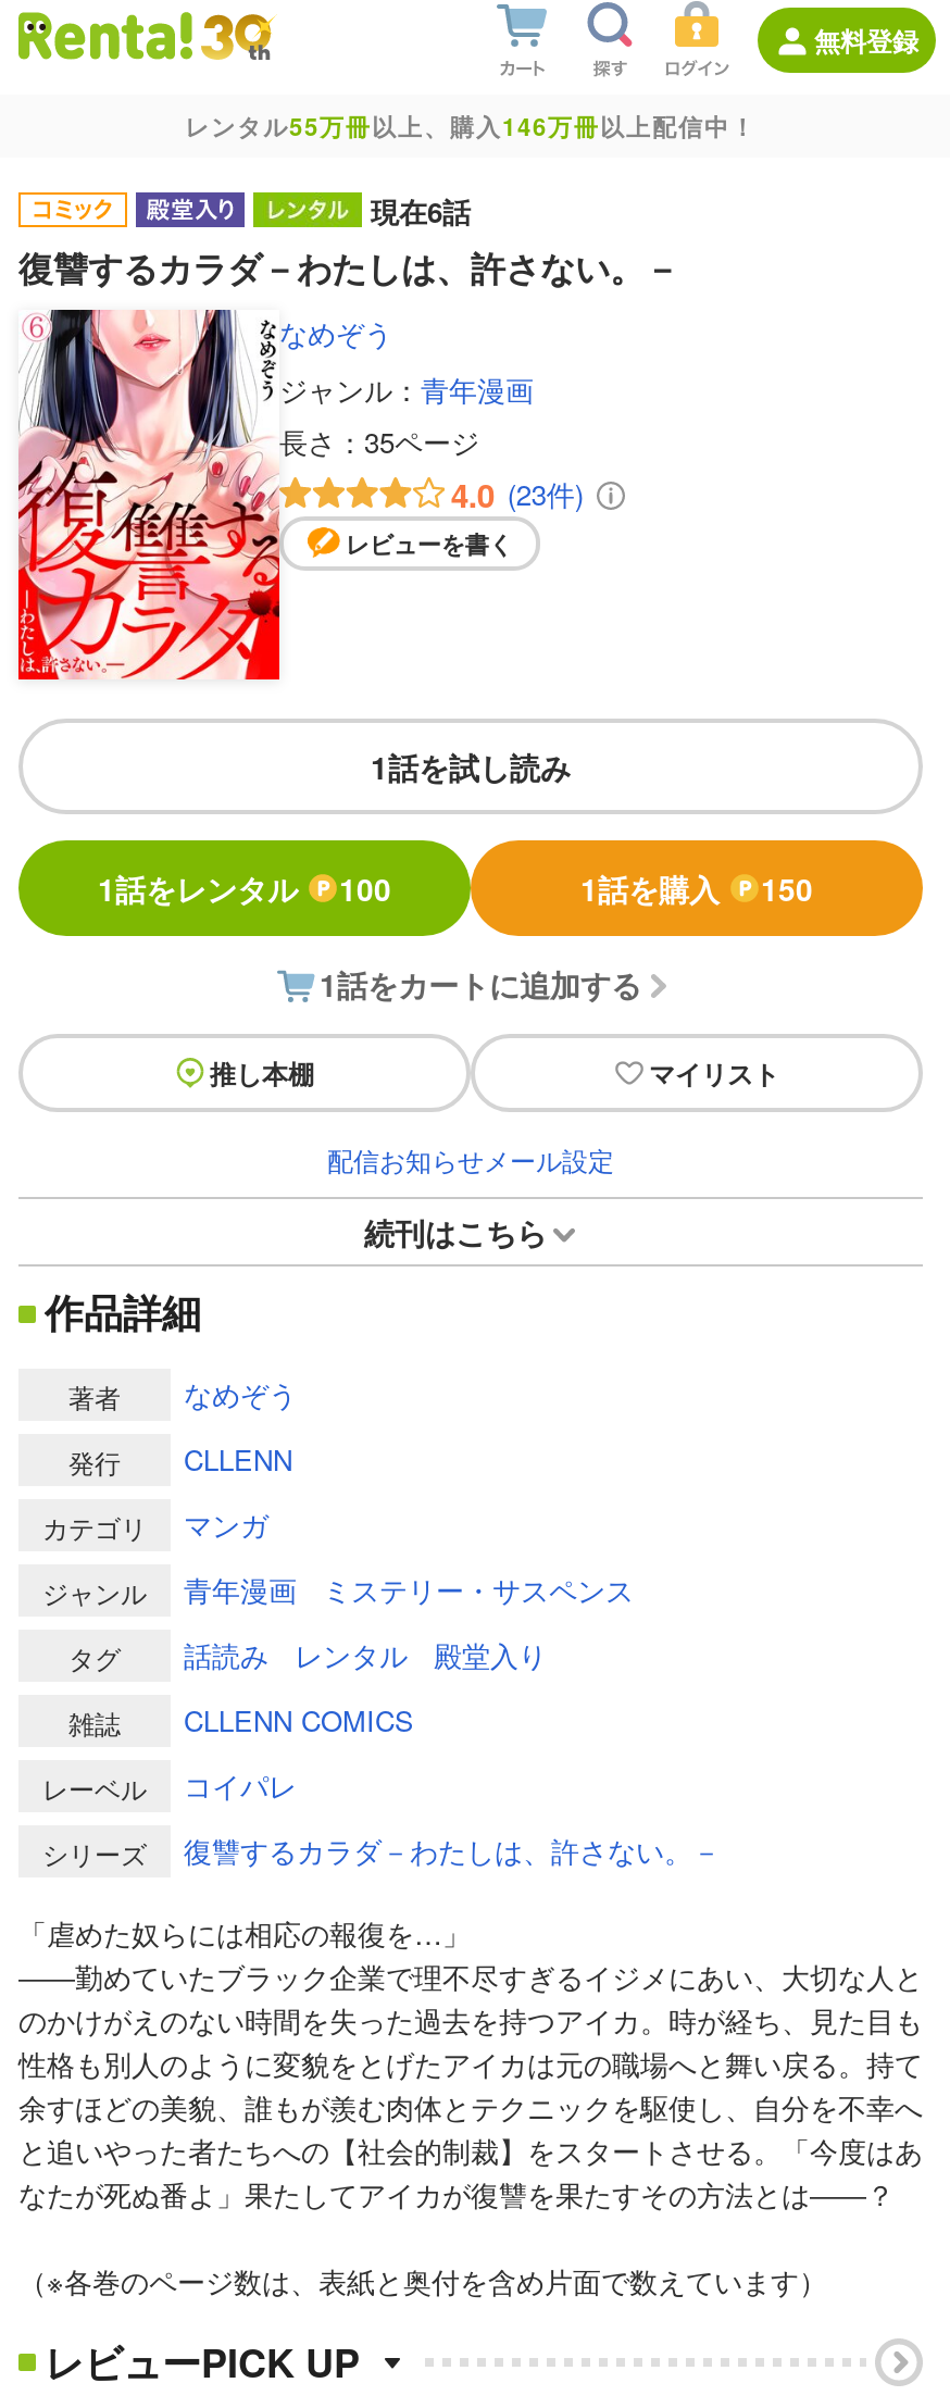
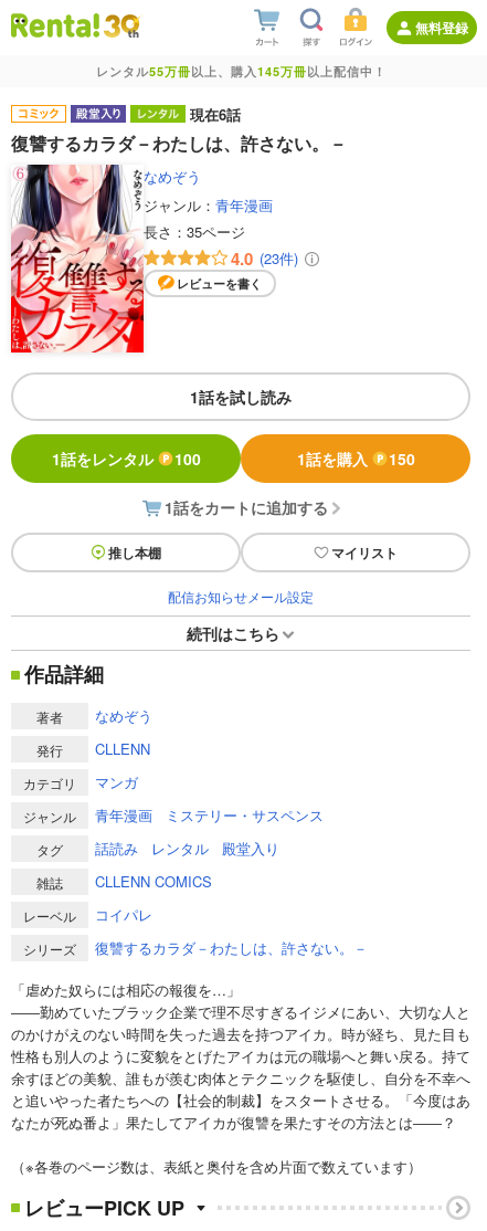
- レンタル55万冊以上、購入146万冊以上配信中！
+ レンタル55万冊以上、購入145万冊以上配信中！
